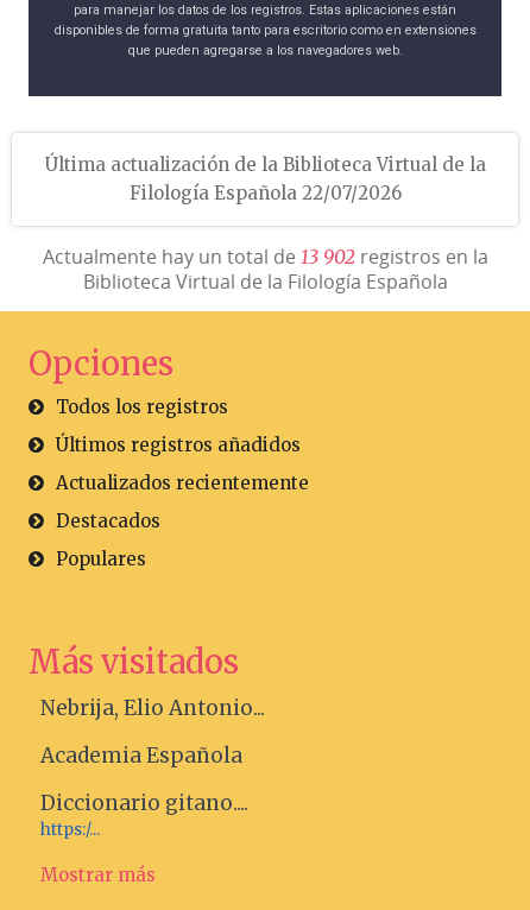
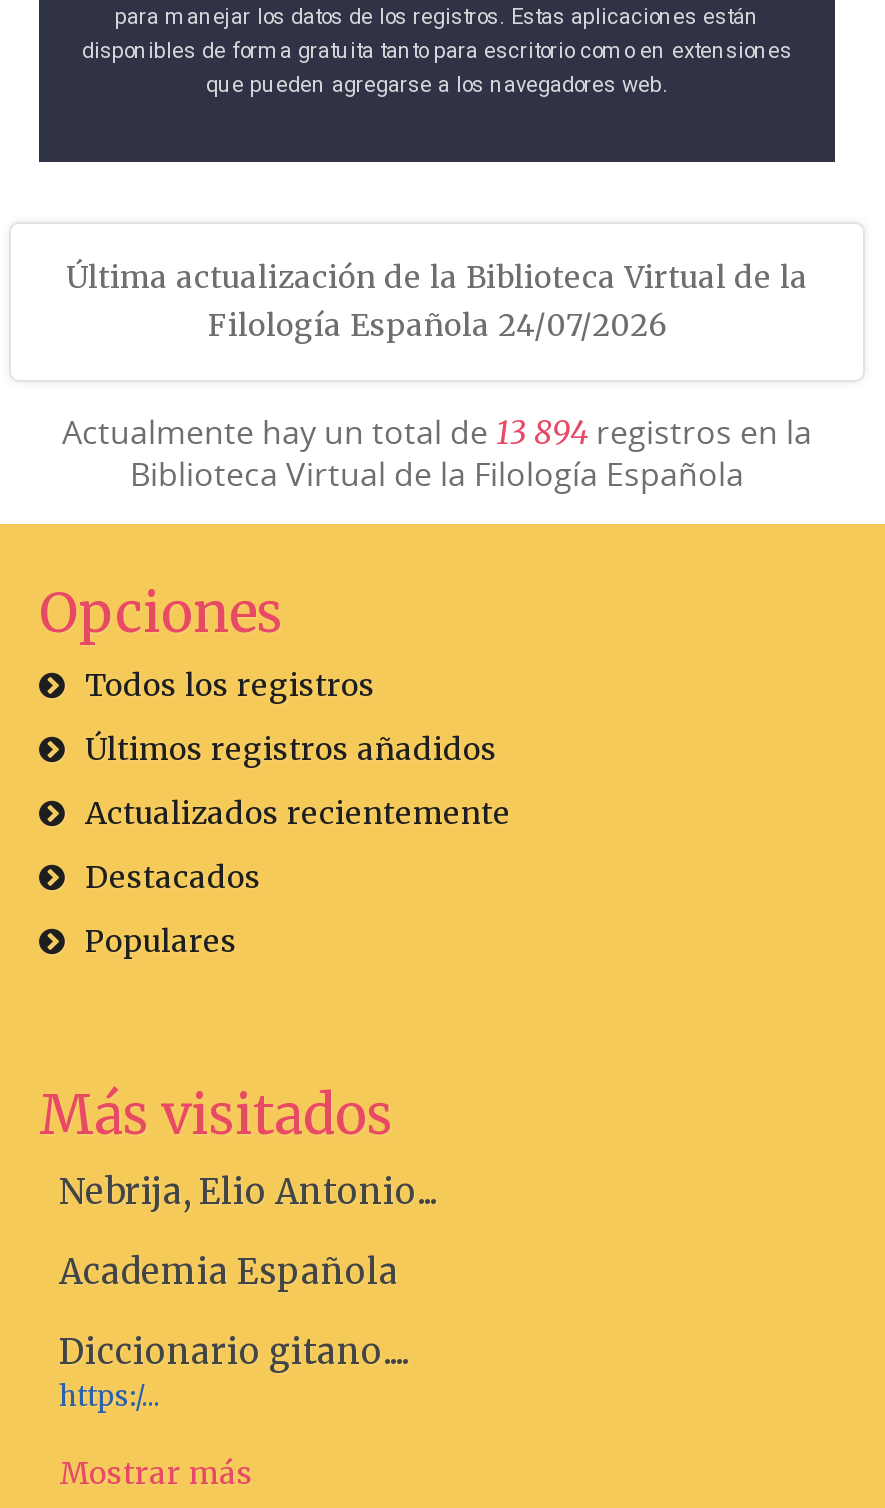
- Filología Española 22/07/2026
+ Filología Española 24/07/2026

- Actualmente hay un total de 13 902 registros en la
+ Actualmente hay un total de 13 894 registros en la
